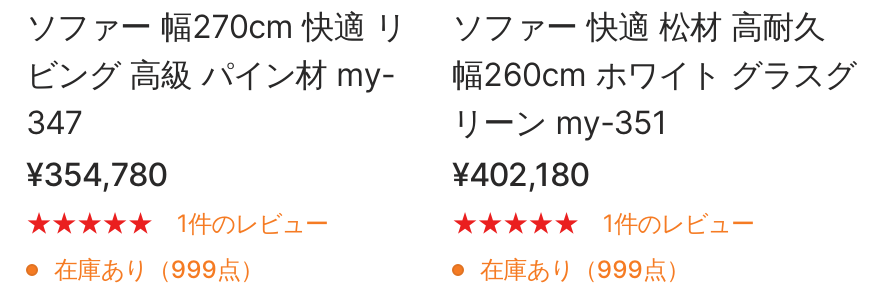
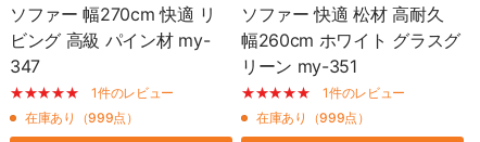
- ¥354,780

- ¥402,180
